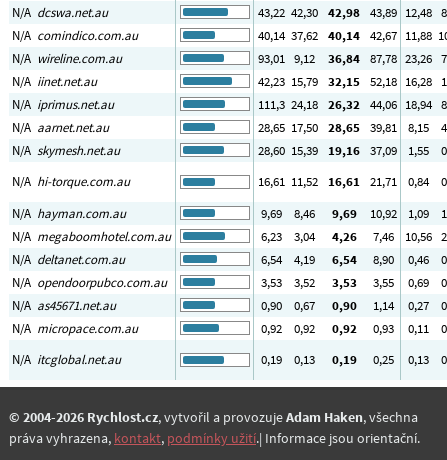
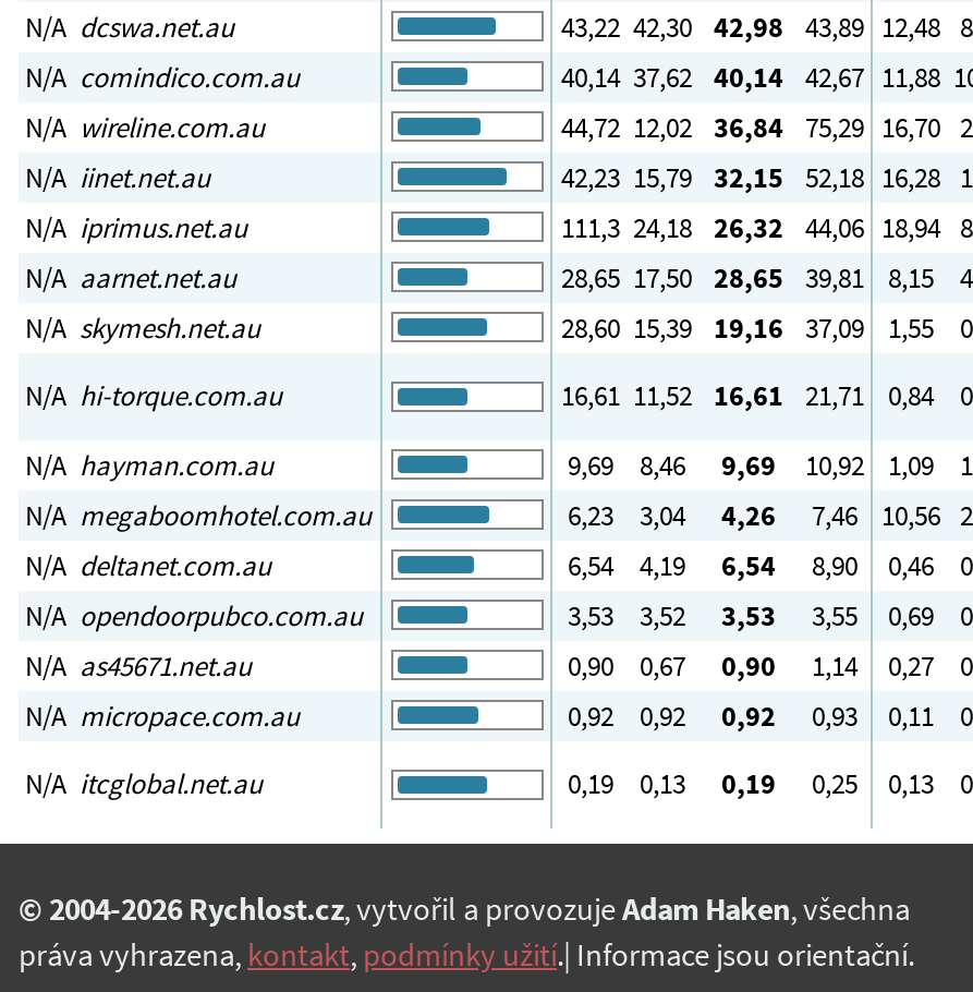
- 93,01 9,12
- 36,84 87,78 23,26 7
+ 44,72 12,02 36,84 75,29 16,70 2
